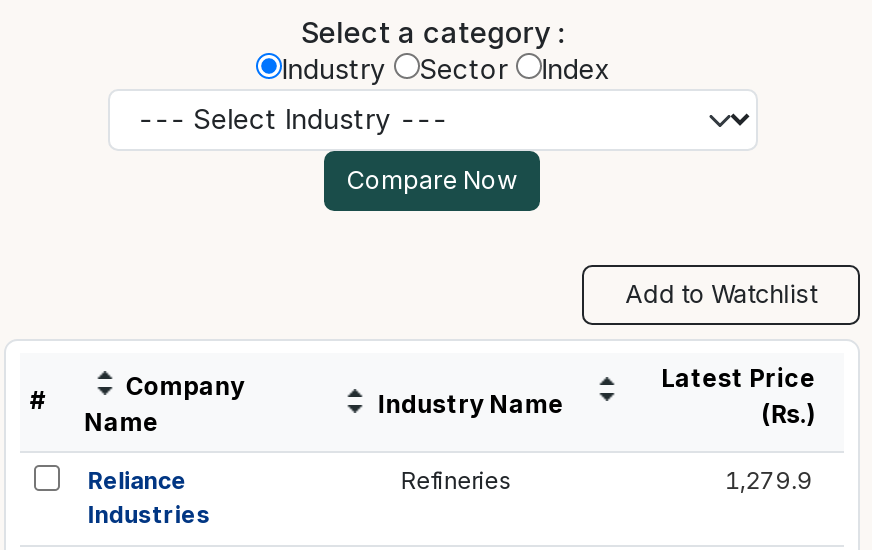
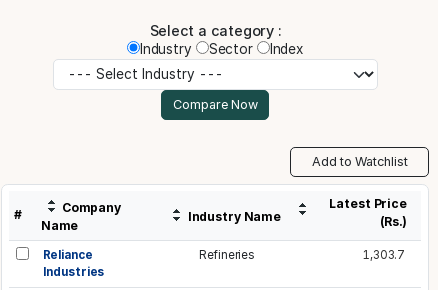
- 1,279.9
+ 1,303.7
